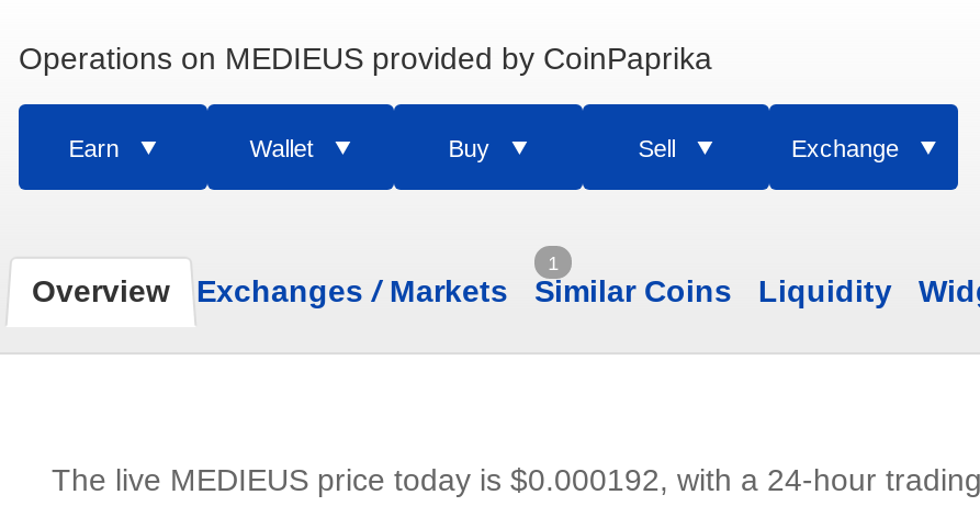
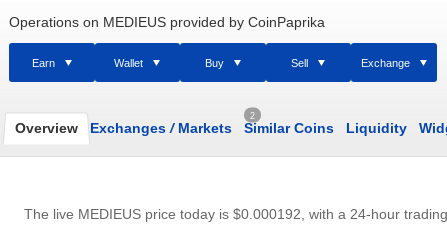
- 1
+ 2
